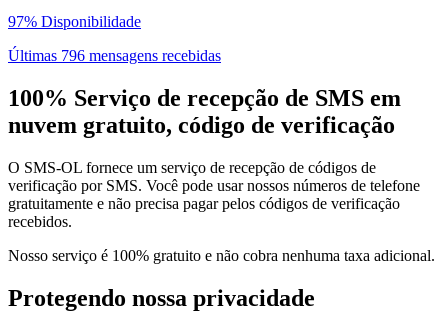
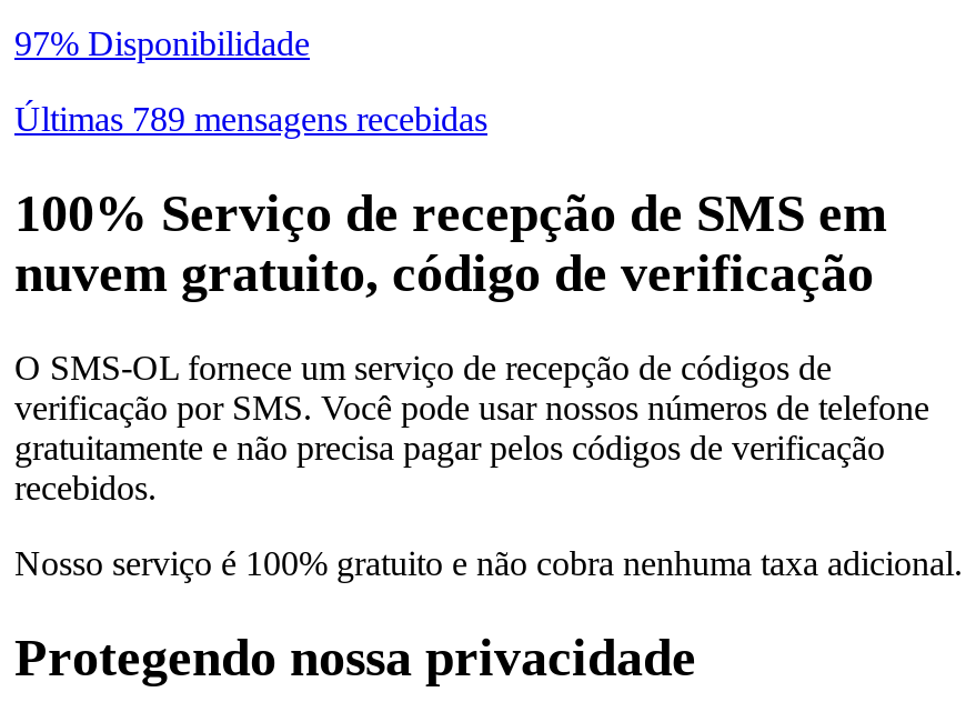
- Últimas 796 mensagens recebidas
+ Últimas 789 mensagens recebidas
